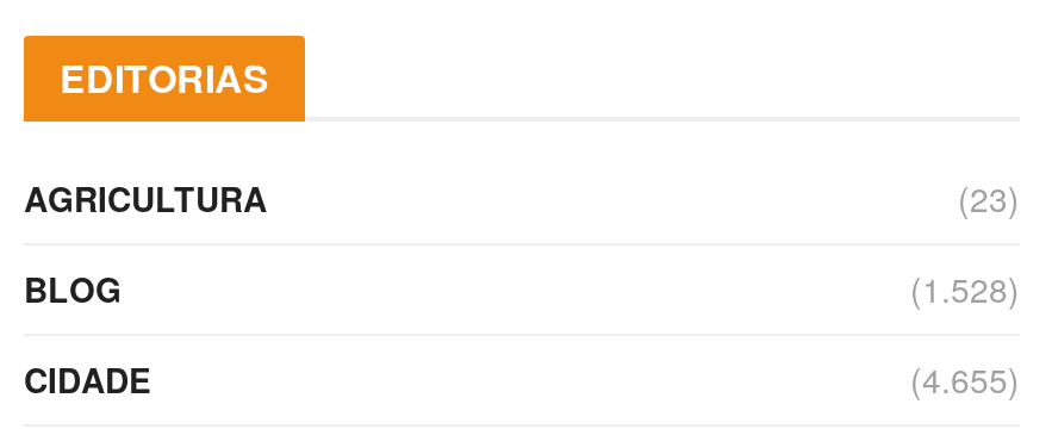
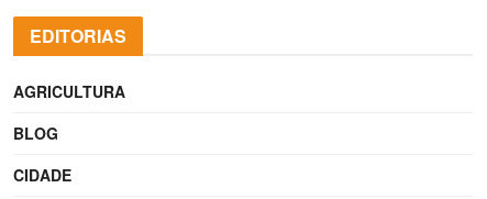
- (23)

- (1.528)

- (4.655)
